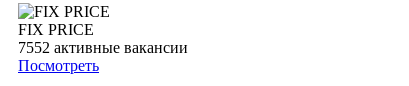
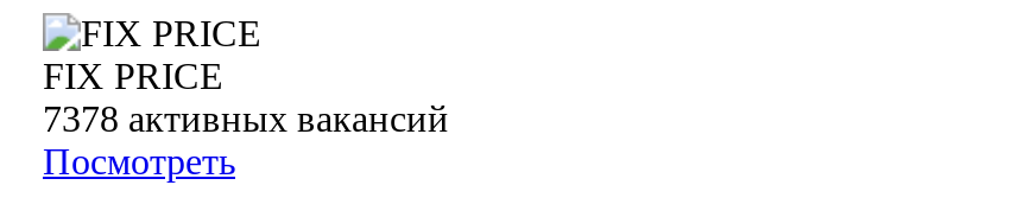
- 7552 активные вакансии
+ 7378 активных вакансий
